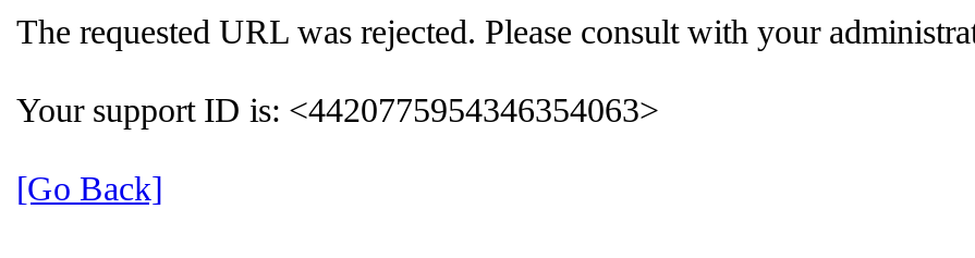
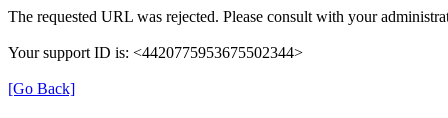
- Your support ID is: <4420775954346354063>
+ Your support ID is: <4420775953675502344>
